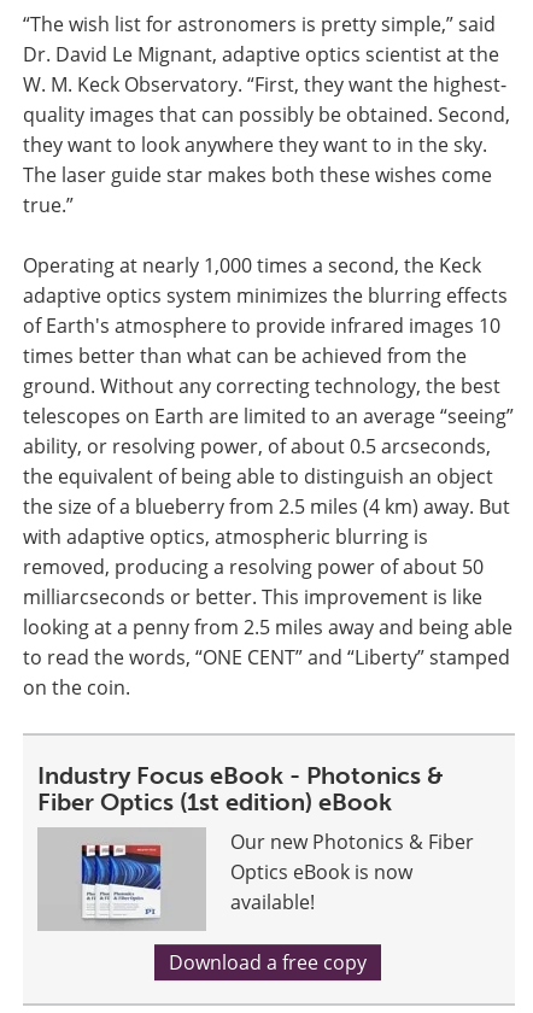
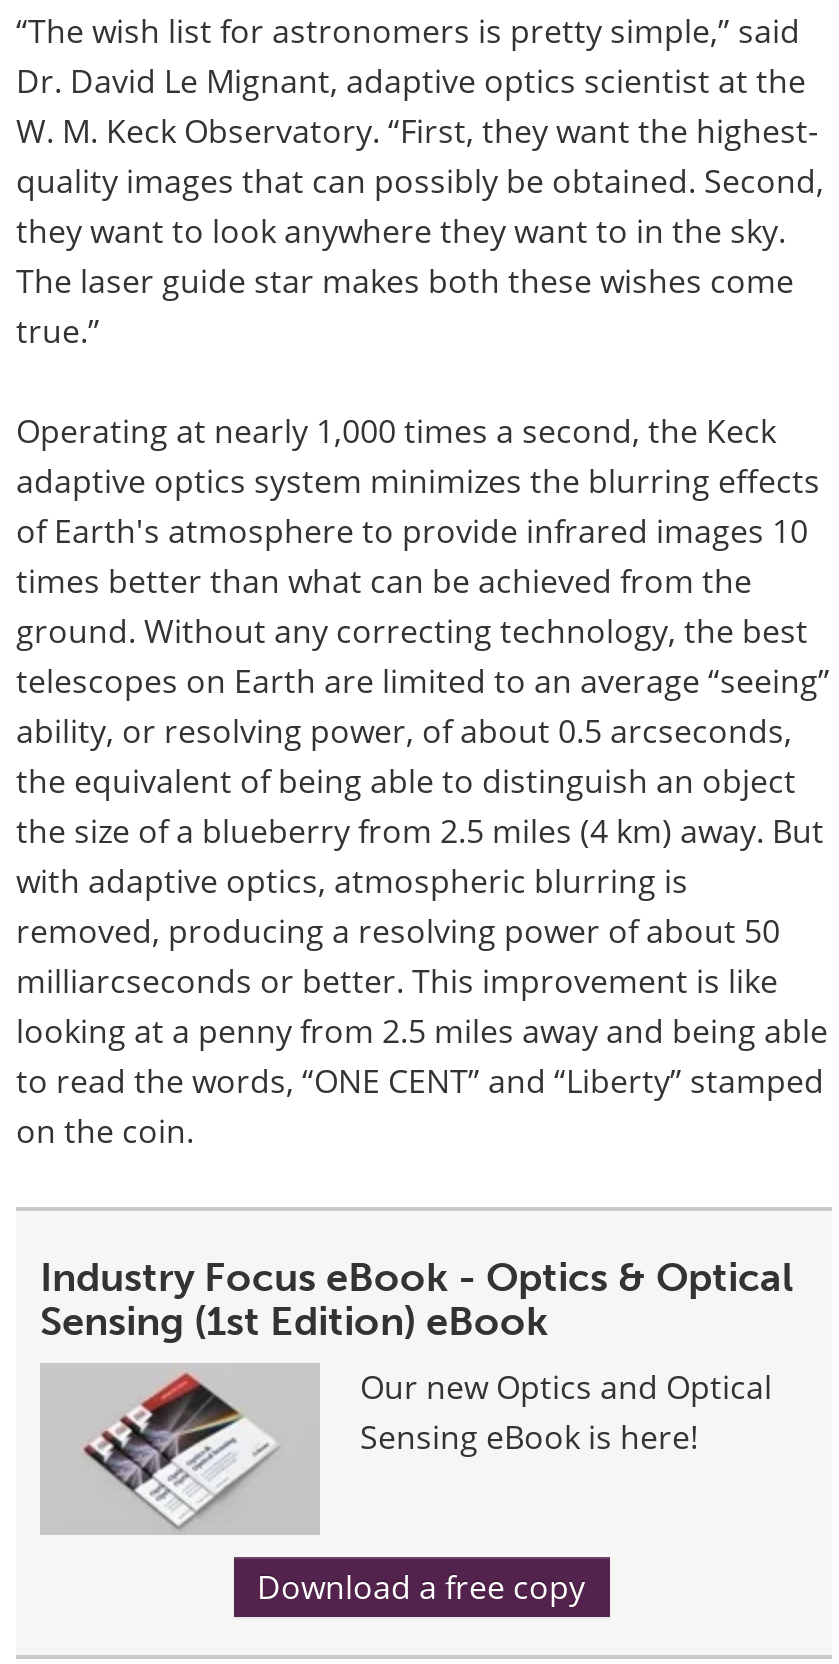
- [image]
- Industry Focus eBook - Photonics &
- Fiber Optics (1st edition) eBook
- Our new Photonics & Fiber
- Optics eBook is now
- available!
+ [image]
+ Industry Focus eBook - Optics & Optical
+ Sensing (1st Edition) eBook
+ Our new Optics and Optical
+ Sensing eBook is here!
